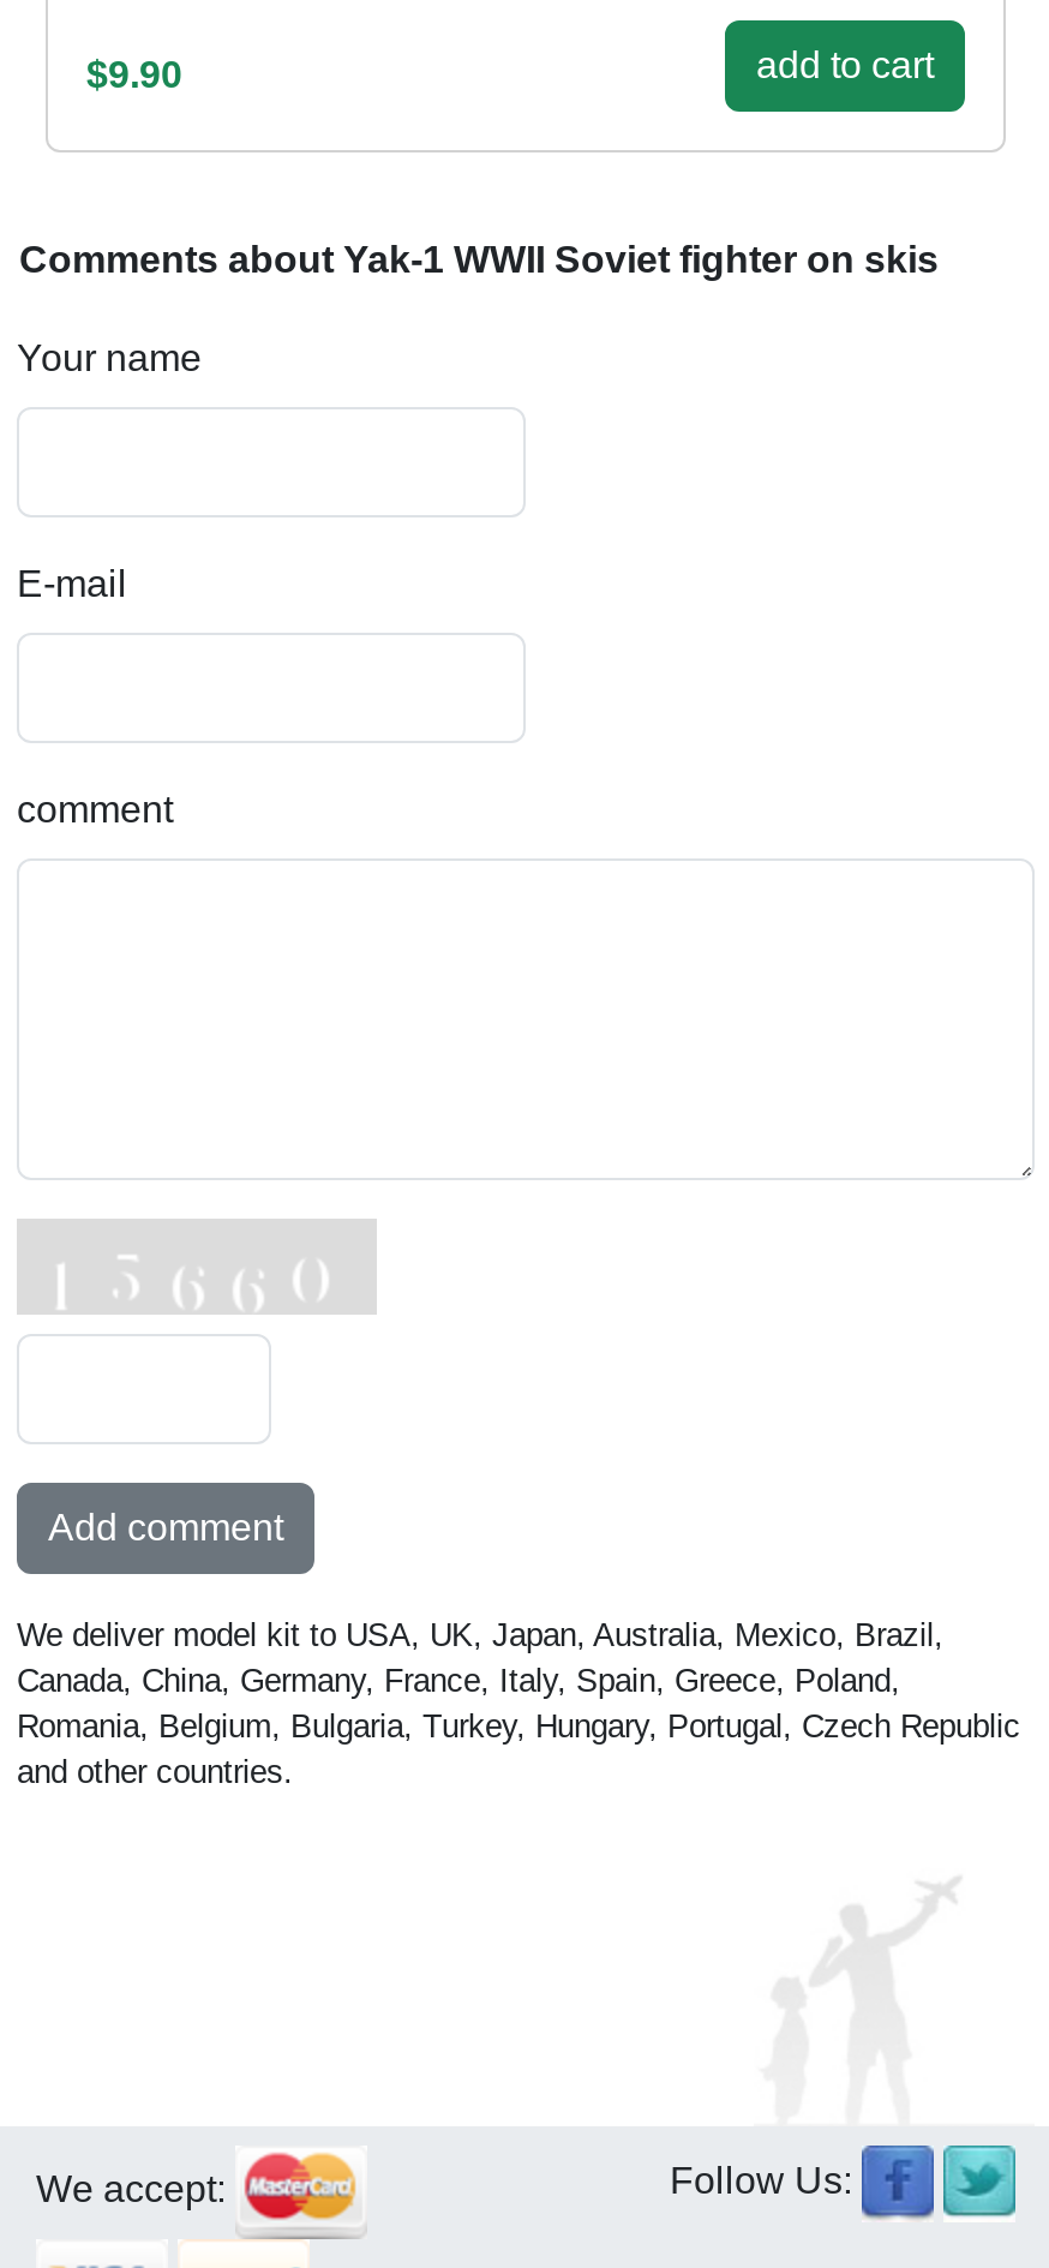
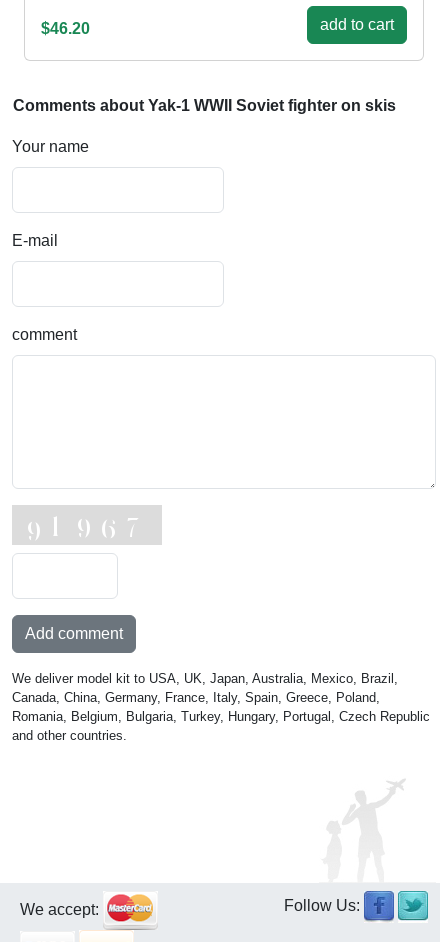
- $9.90
+ $46.20
